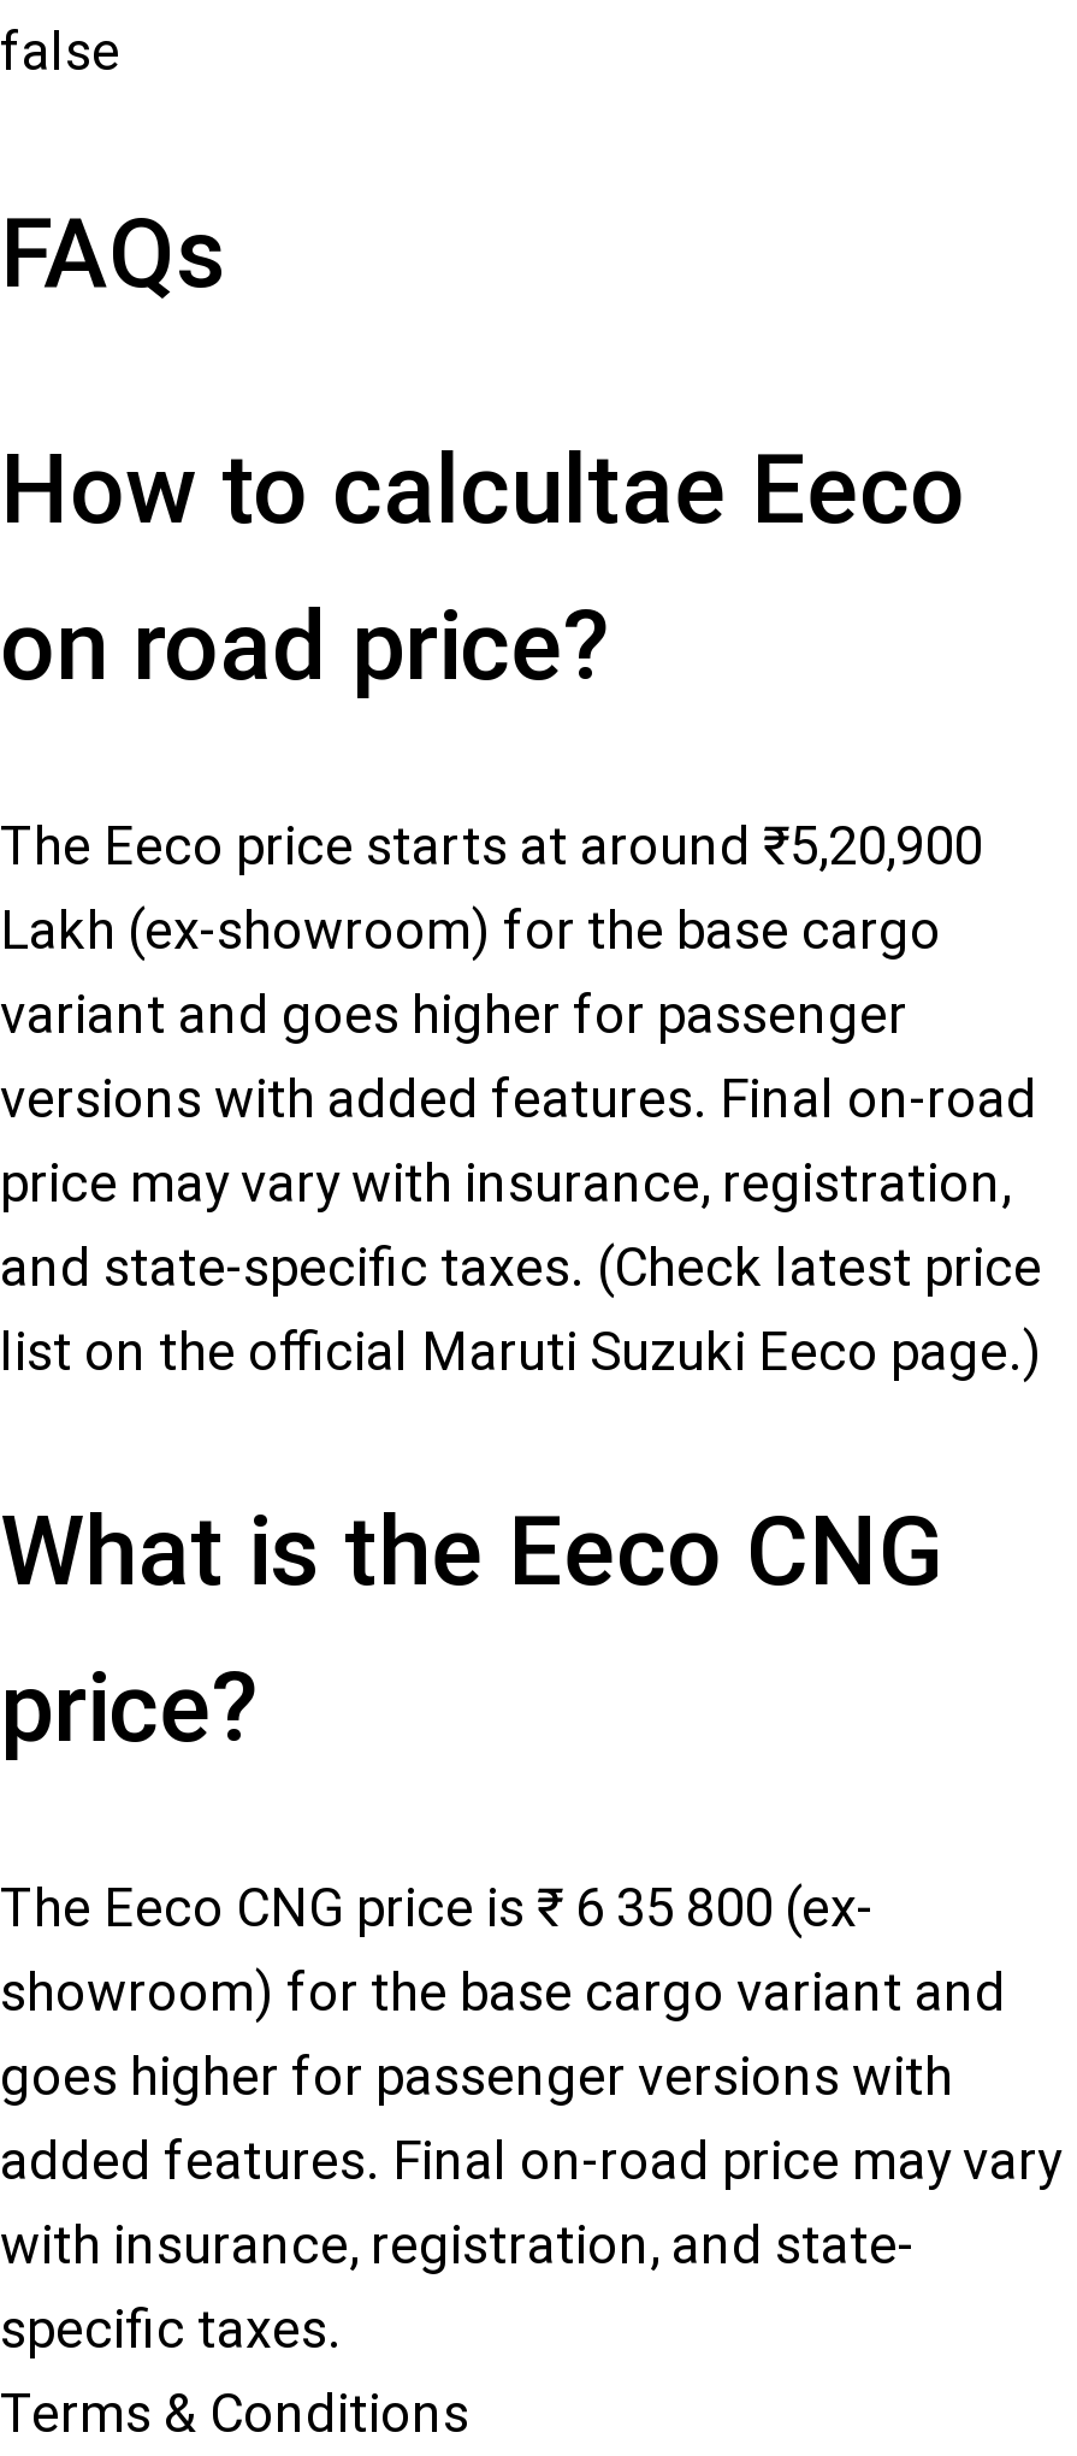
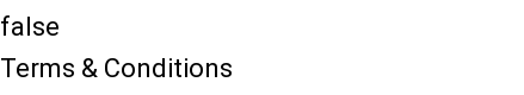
- FAQs
- How to calcultae Eeco
- on road price?
- The Eeco price starts at around ₹5,20,900
- Lakh (ex-showroom) for the base cargo
- variant and goes higher for passenger
- versions with added features. Final on-road
- price may vary with insurance, registration,
- and state-specific taxes. (Check latest price
- list on the official Maruti Suzuki Eeco page.)
- What is the Eeco CNG
- price?
- The Eeco CNG price is ₹ 6 35 800 (ex-
- showroom) for the base cargo variant and
- goes higher for passenger versions with
- added features. Final on-road price may vary
- with insurance, registration, and state-
- specific taxes.
